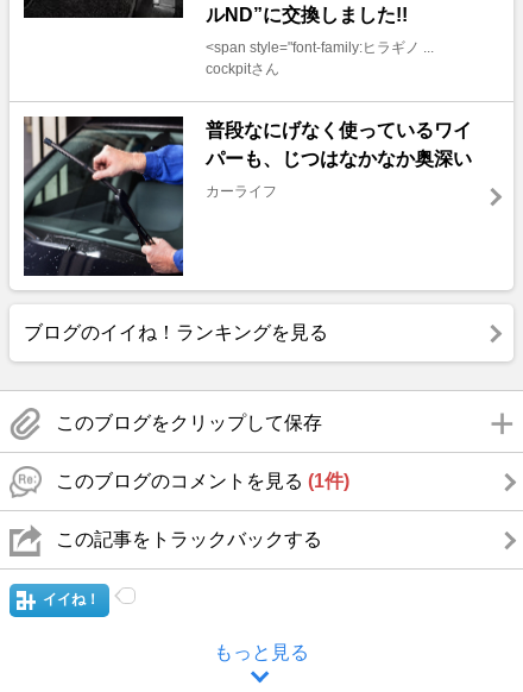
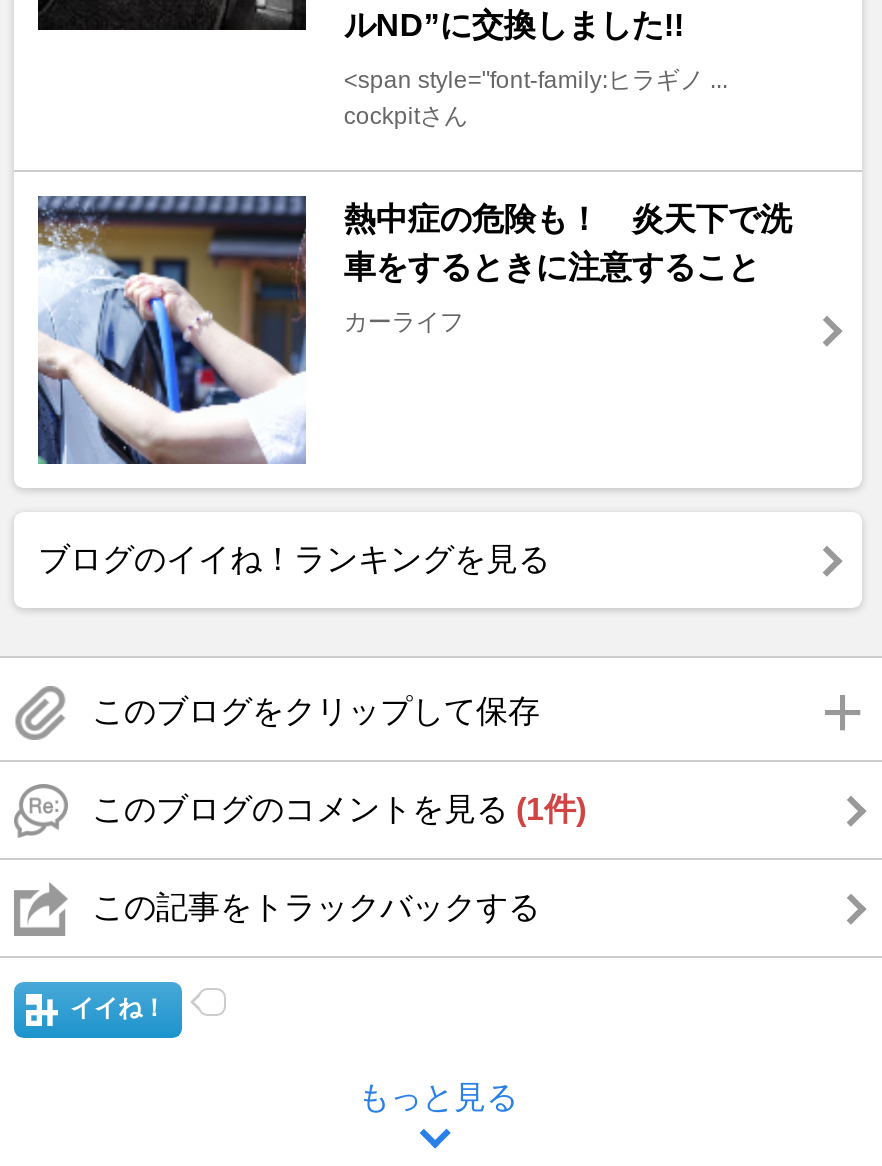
- [image]
- 普段なにげなく使っているワイ
- パーも、じつはなかなか奥深い
+ [image]
+ 熱中症の危険も！ 炎天下で洗
+ 車をするときに注意すること
